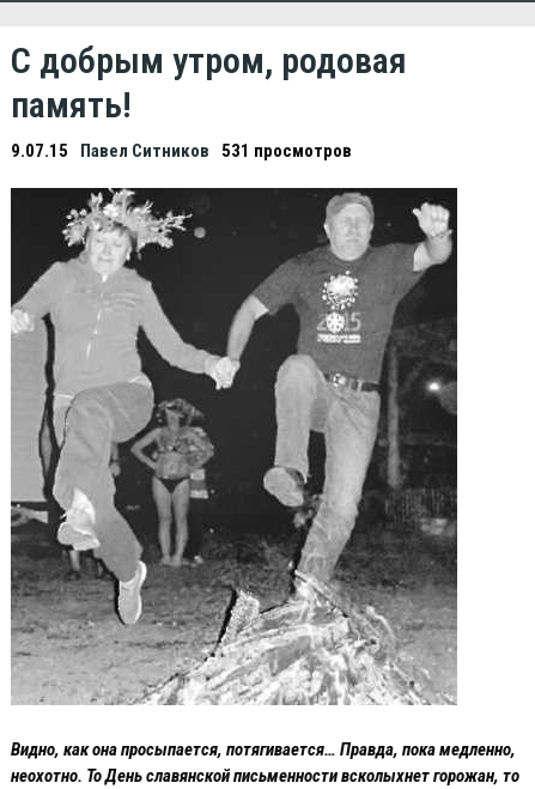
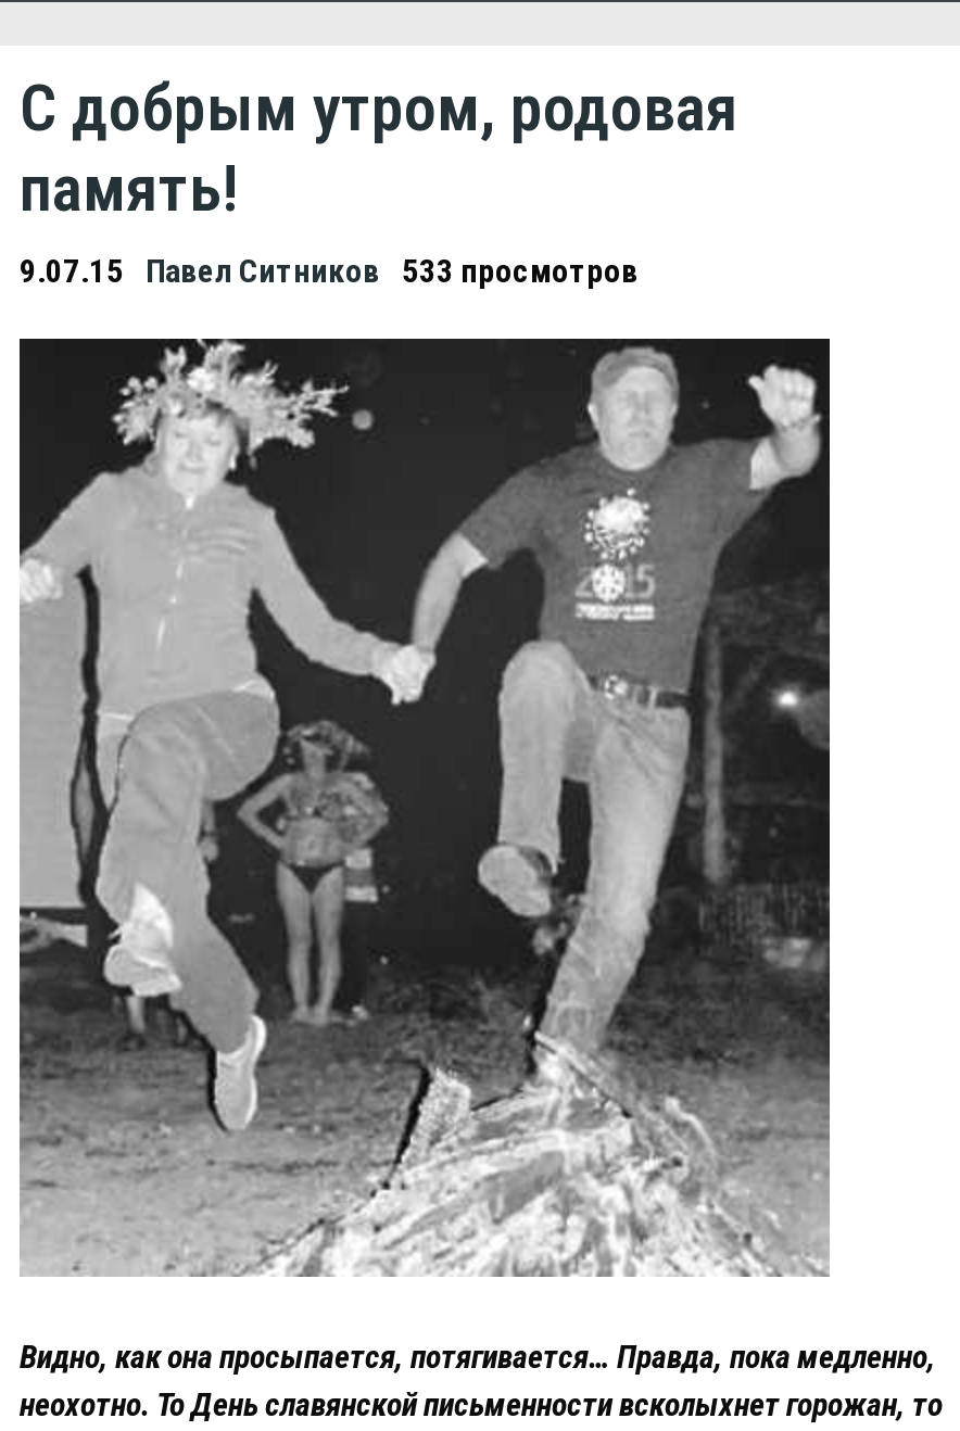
- 9.07.15 Павел Ситников 531 просмотров
+ 9.07.15 Павел Ситников 533 просмотров
